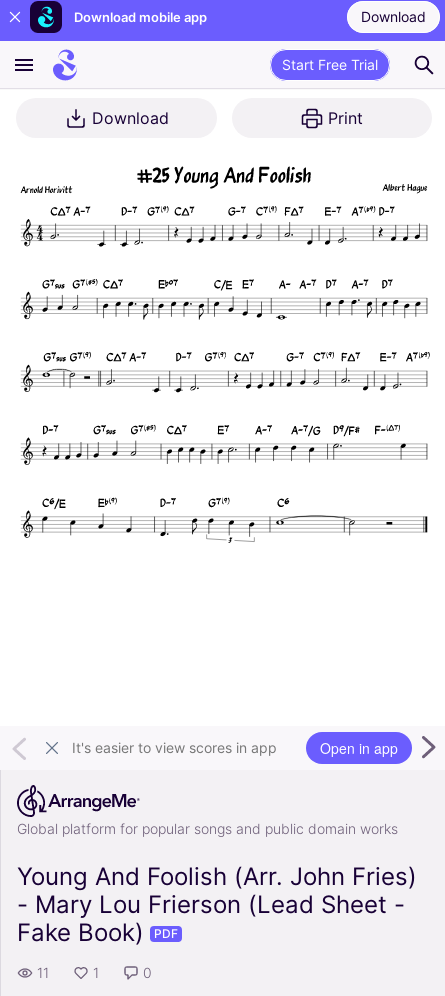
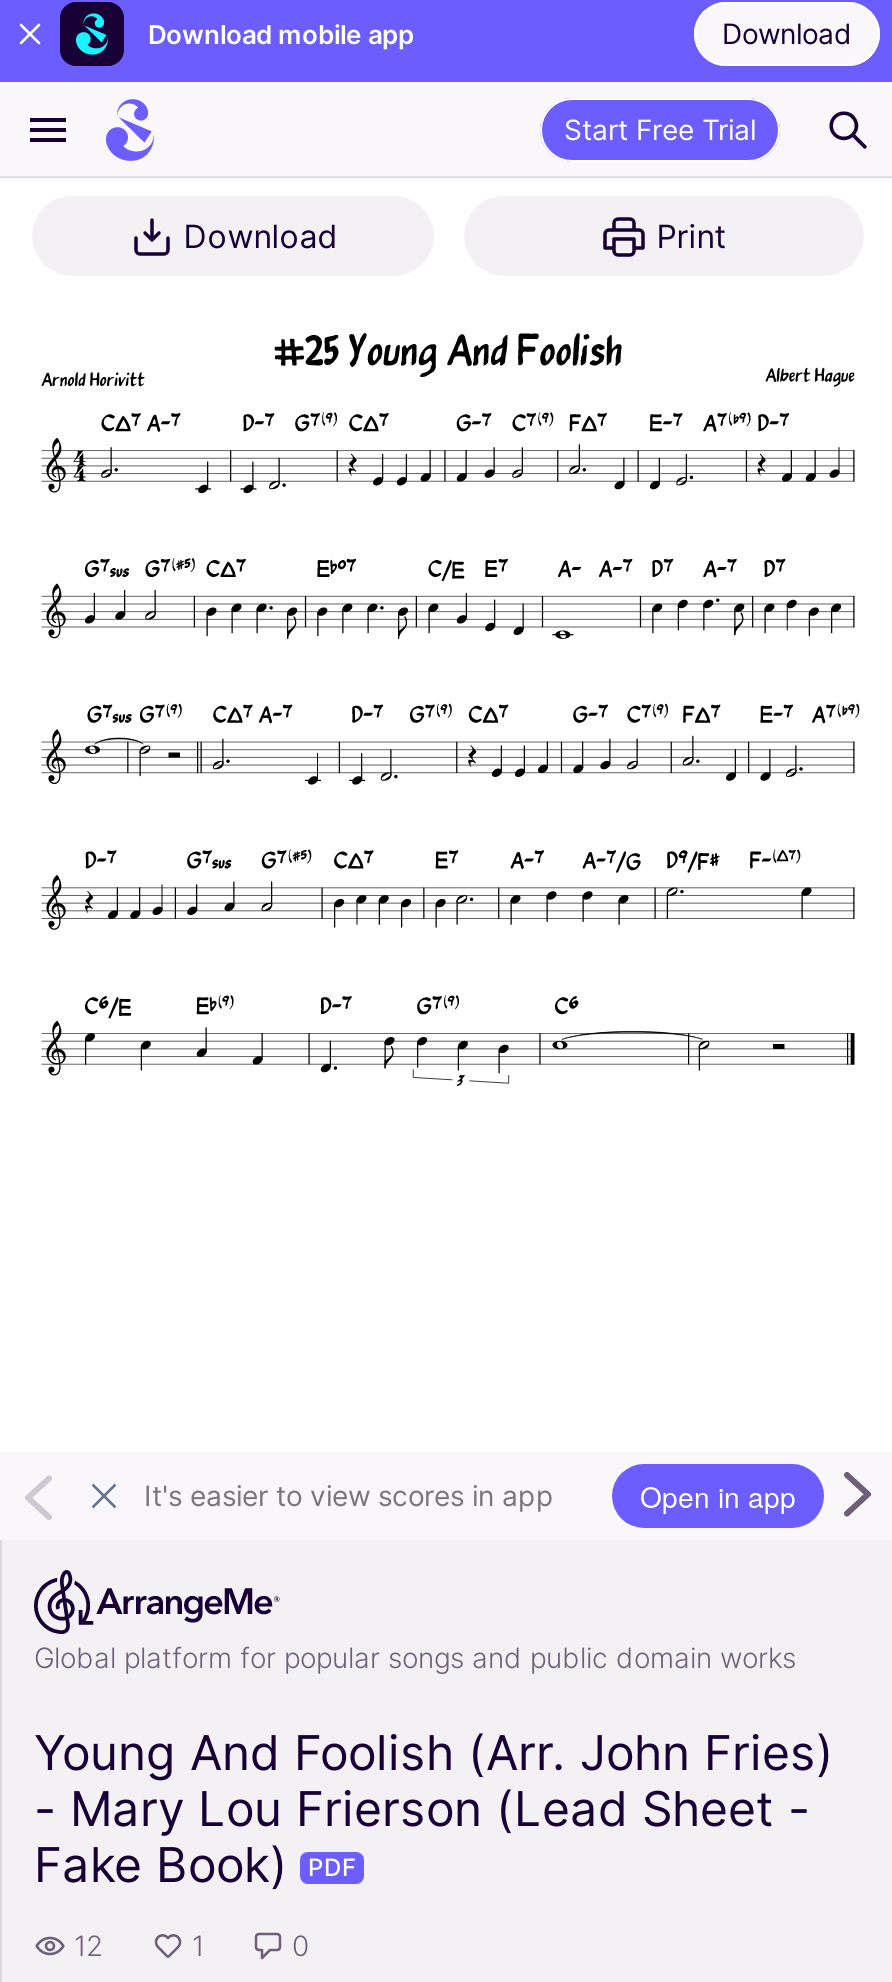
- 11
+ 12
